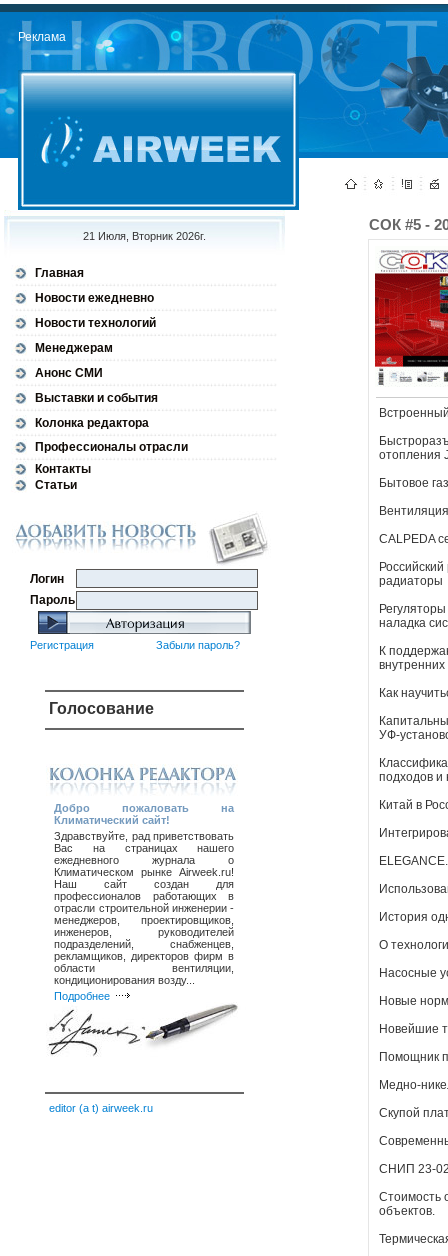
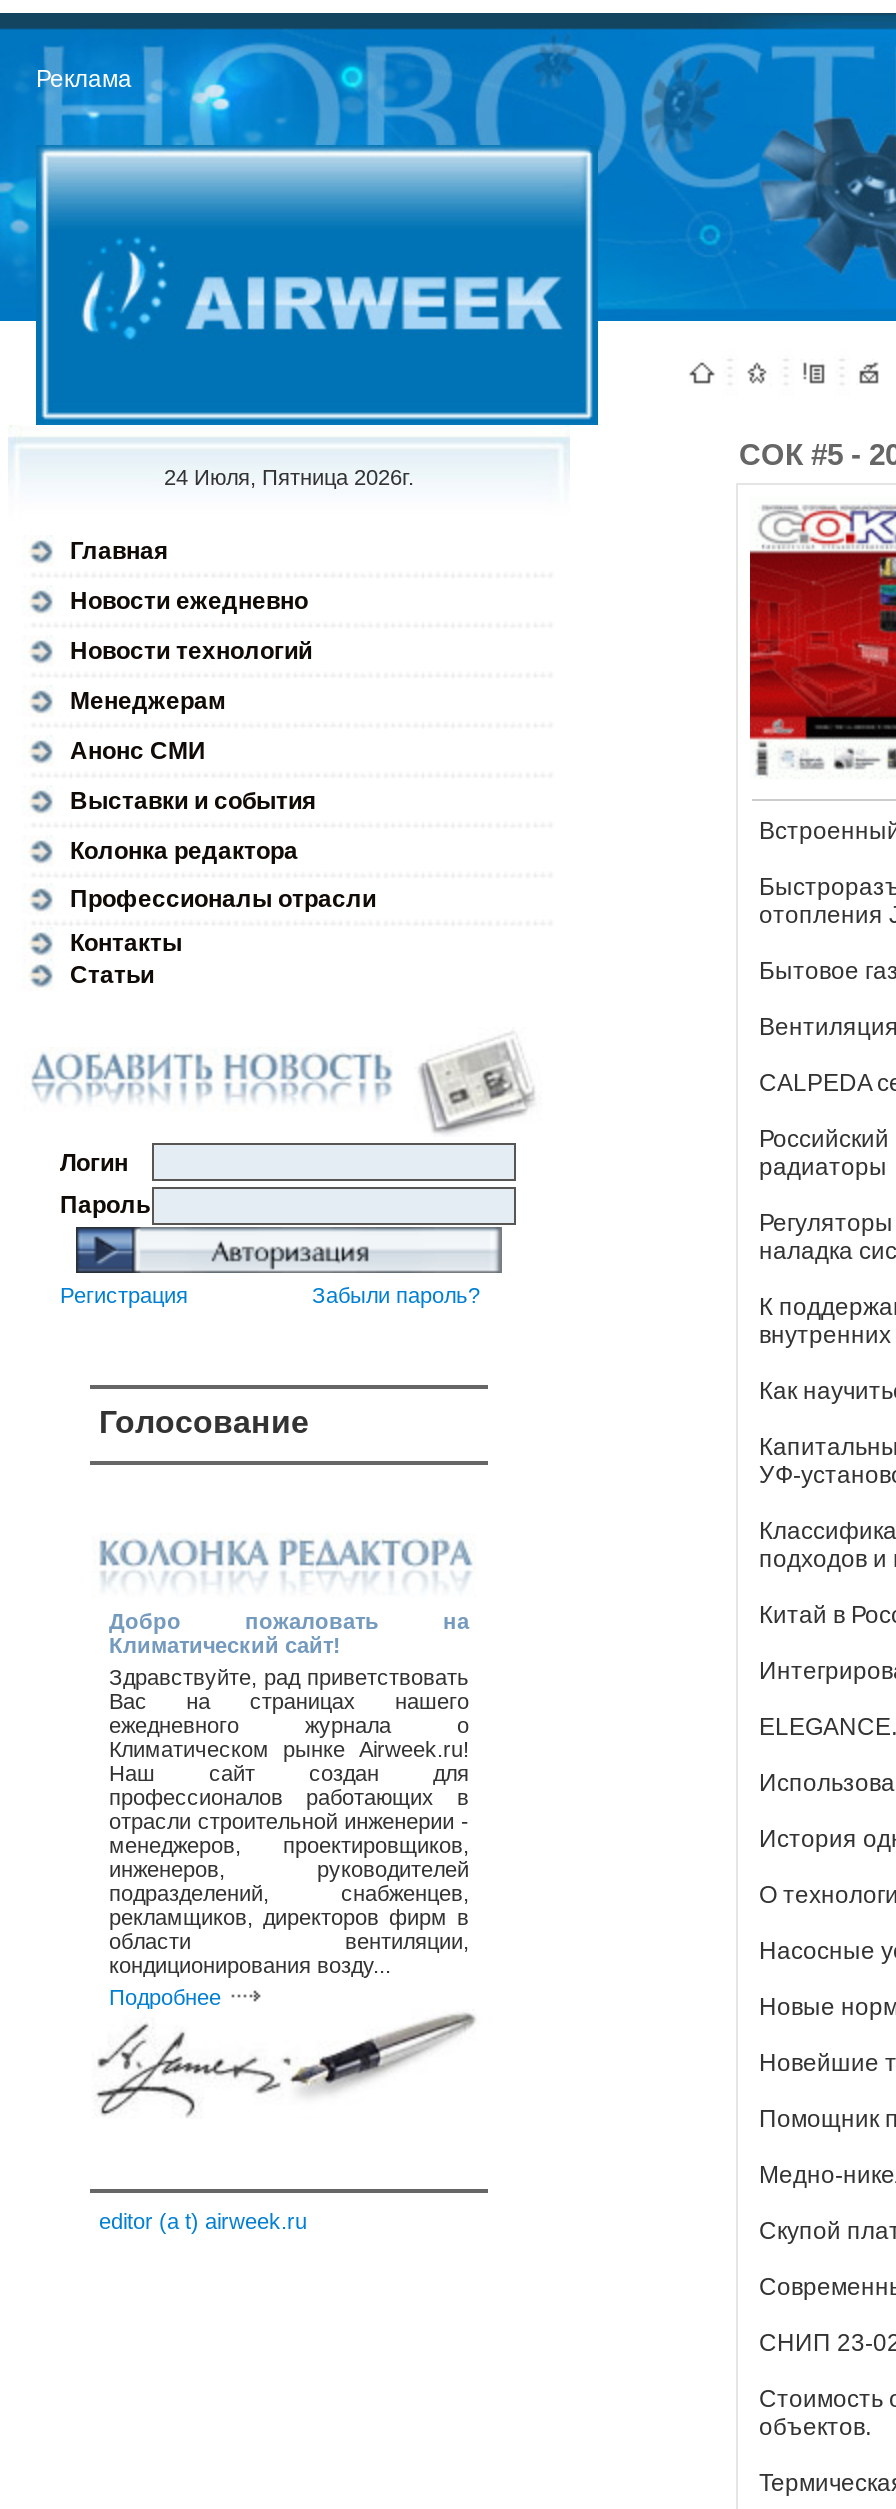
- 21 Июля, Вторник 2026г.
+ 24 Июля, Пятница 2026г.
